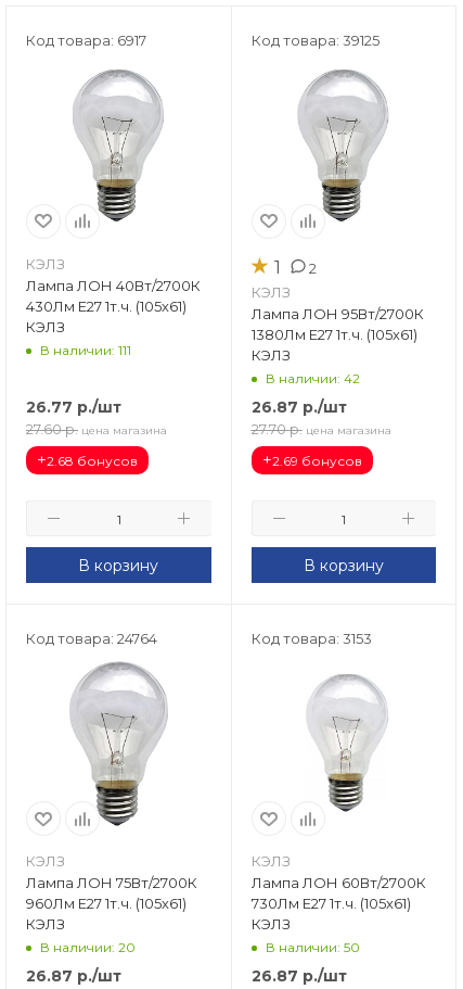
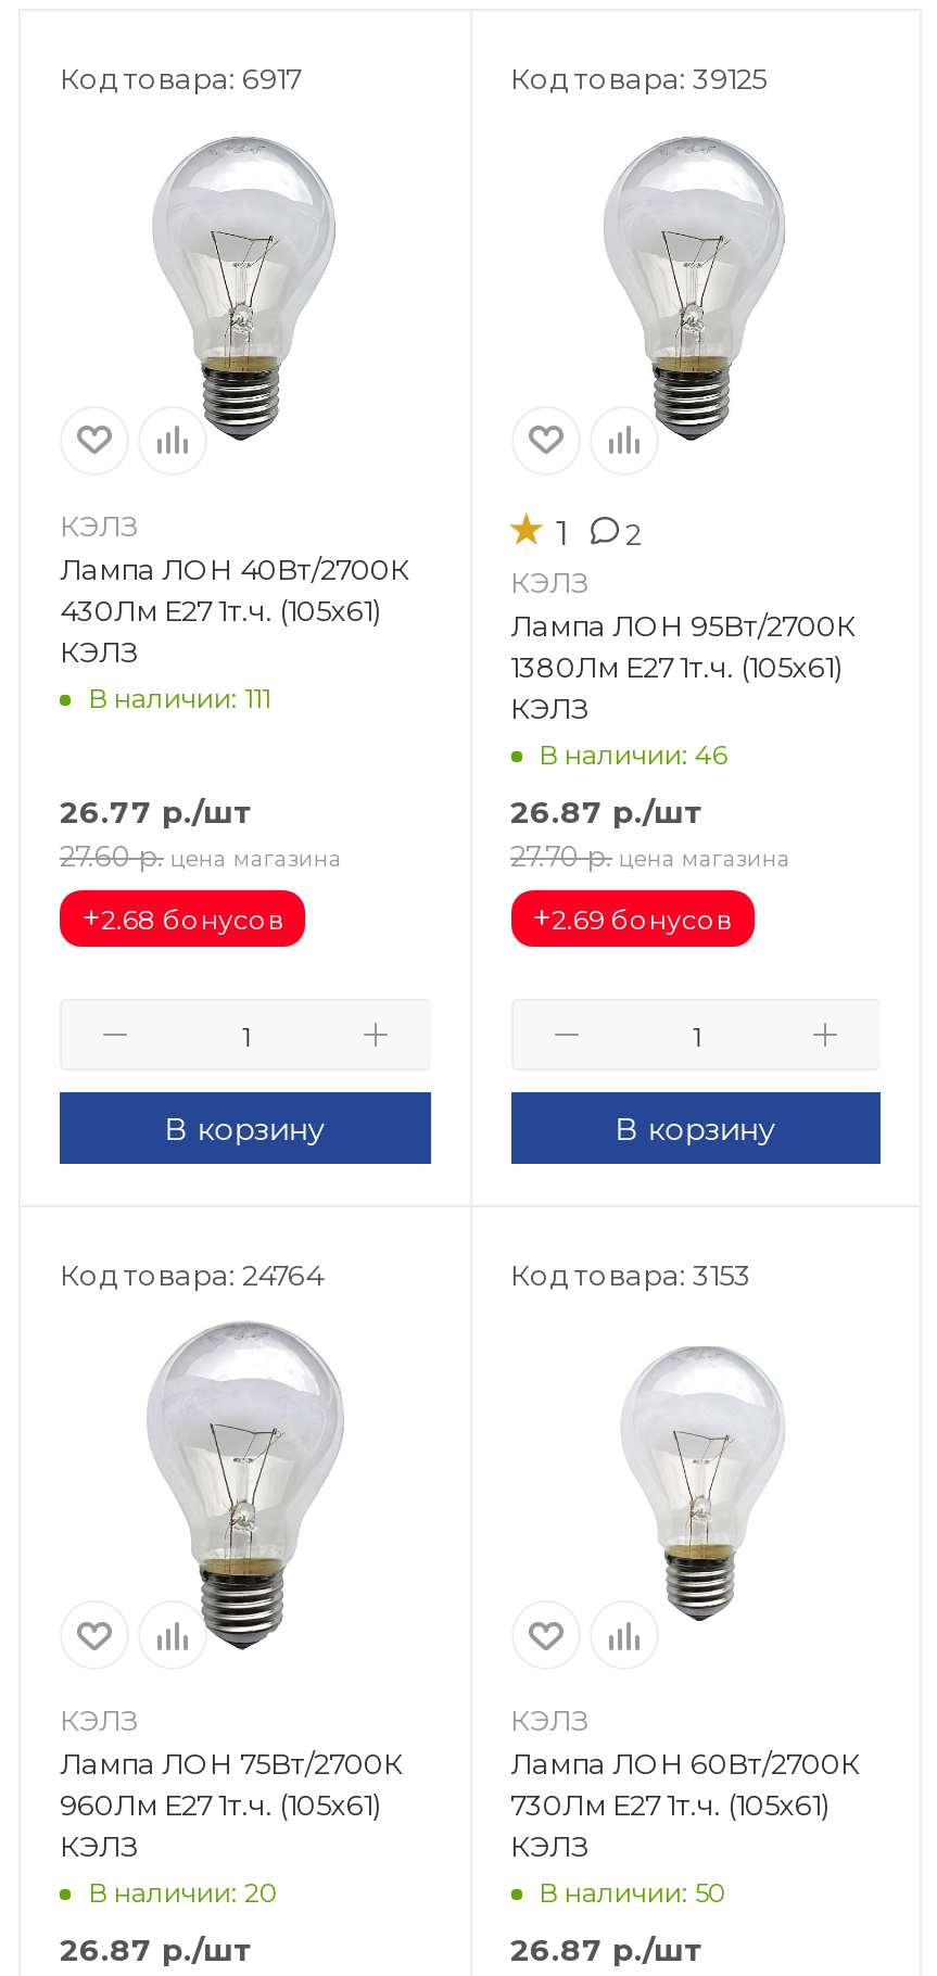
- В наличии: 42
+ В наличии: 46
